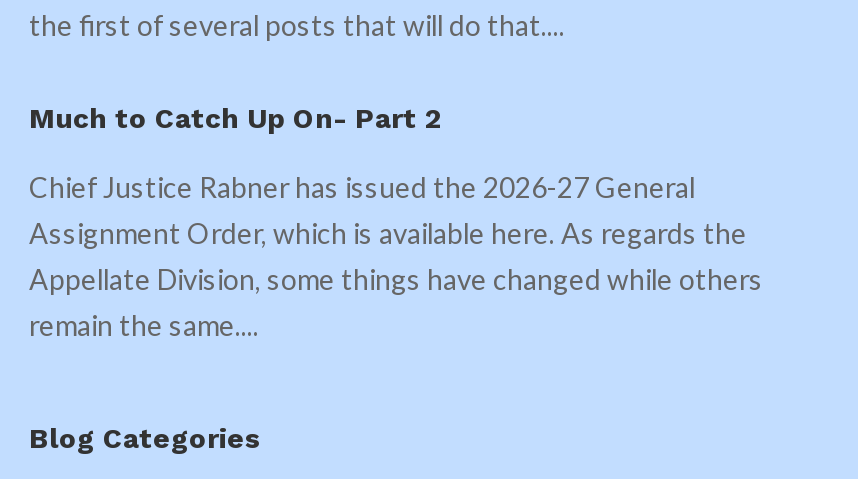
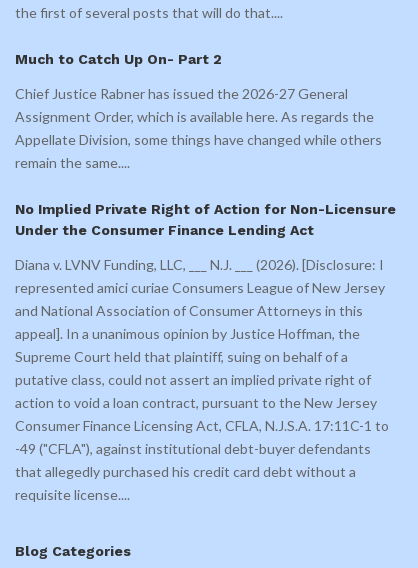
+ No Implied Private Right of Action for Non-Licensure
+ Under the Consumer Finance Lending Act
+ Diana v. LVNV Funding, LLC, ___ N.J. ___ (2026). [Disclosure: I
+ represented amici curiae Consumers League of New Jersey
+ and National Association of Consumer Attorneys in this
+ appeal]. In a unanimous opinion by Justice Hoffman, the
+ Supreme Court held that plaintiff, suing on behalf of a
+ putative class, could not assert an implied private right of
+ action to void a loan contract, pursuant to the New Jersey
+ Consumer Finance Licensing Act, CFLA, N.J.S.A. 17:11C-1 to
+ -49 ("CFLA"), against institutional debt-buyer defendants
+ that allegedly purchased his credit card debt without a
+ requisite license....
